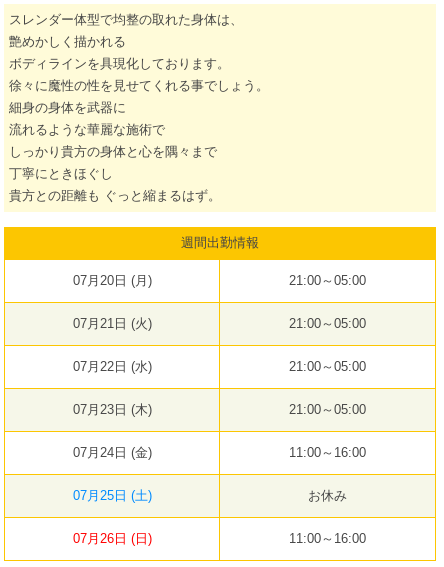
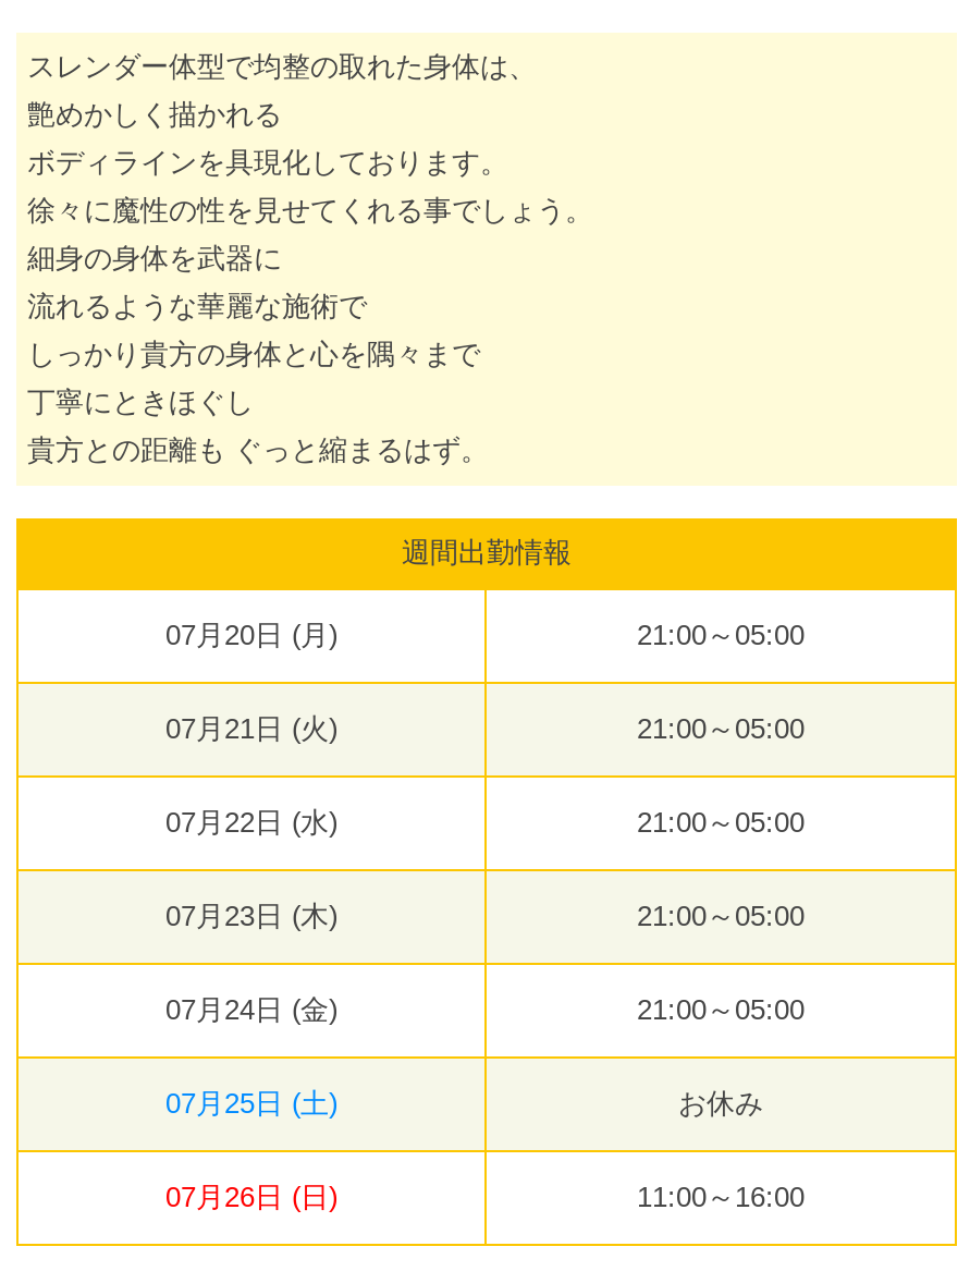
- 11:00～16:00
+ 21:00～05:00
